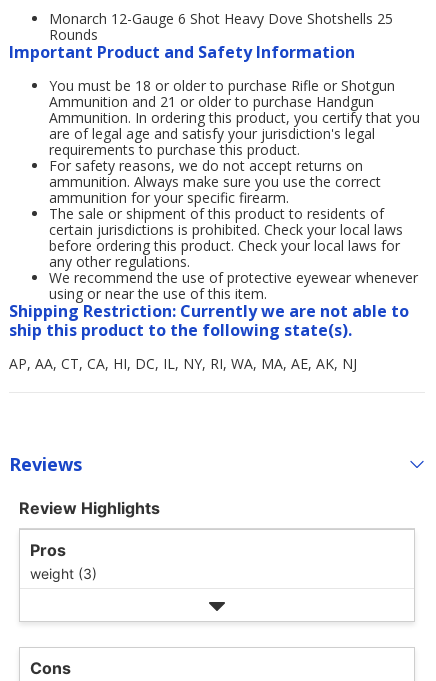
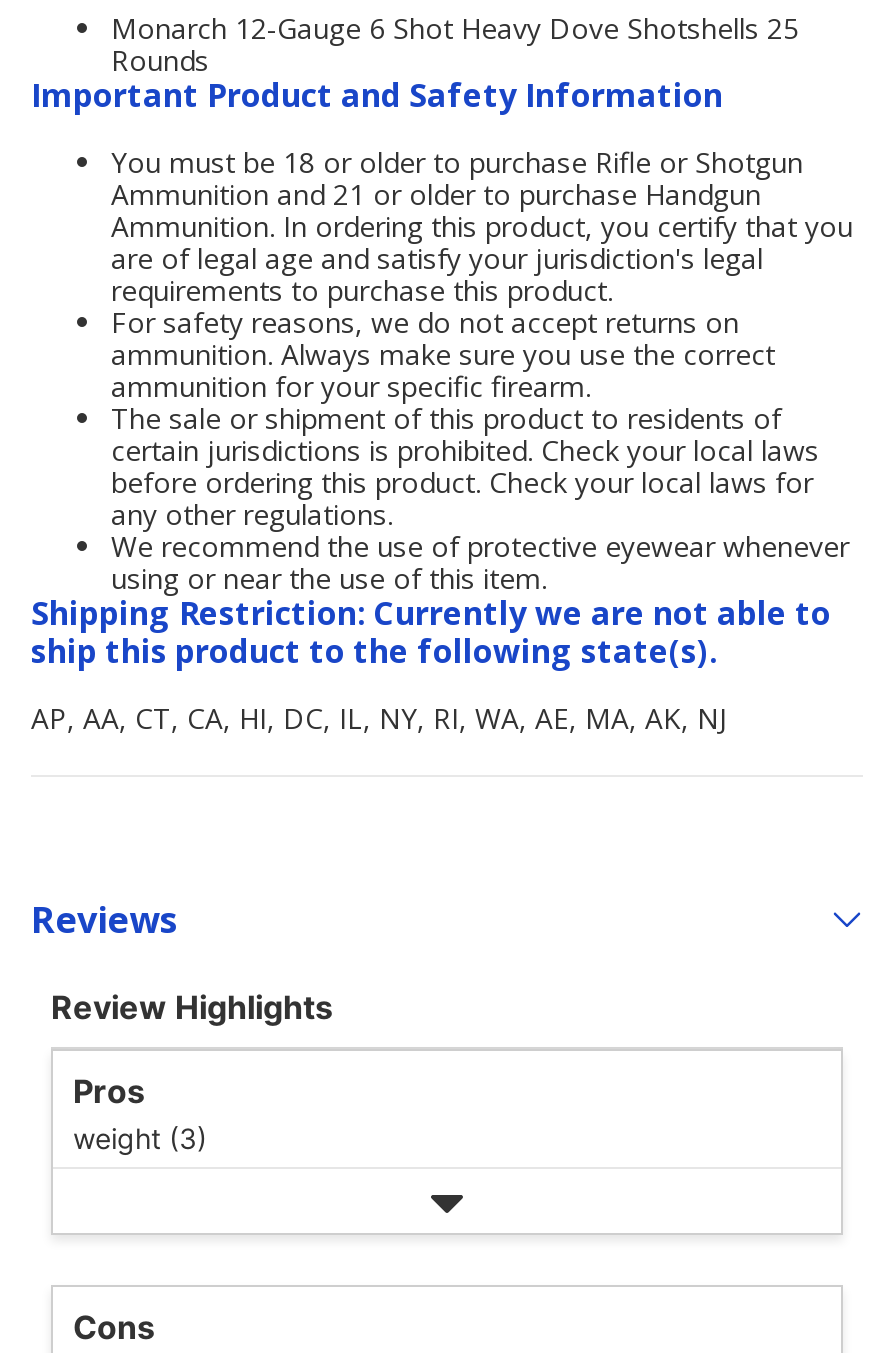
- AP, AA, CT, CA, HI, DC, IL, NY, RI, WA, MA, AE, AK, NJ
+ AP, AA, CT, CA, HI, DC, IL, NY, RI, WA, AE, MA, AK, NJ
